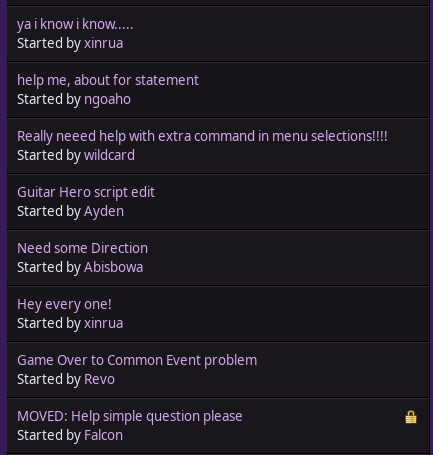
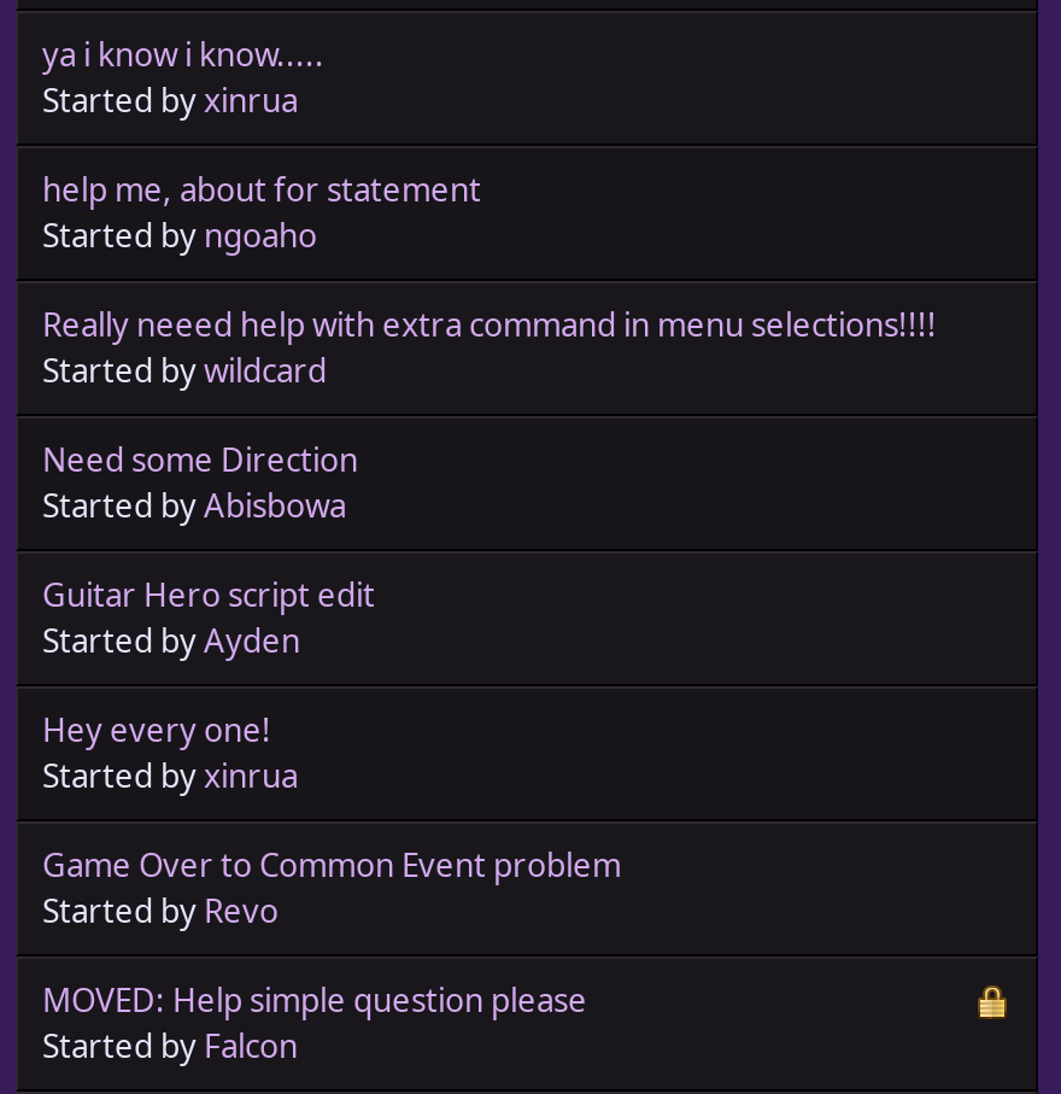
moved down: Guitar Hero script edit | Started by Ayden

moved up: Need some Direction | Started by Abisbowa
